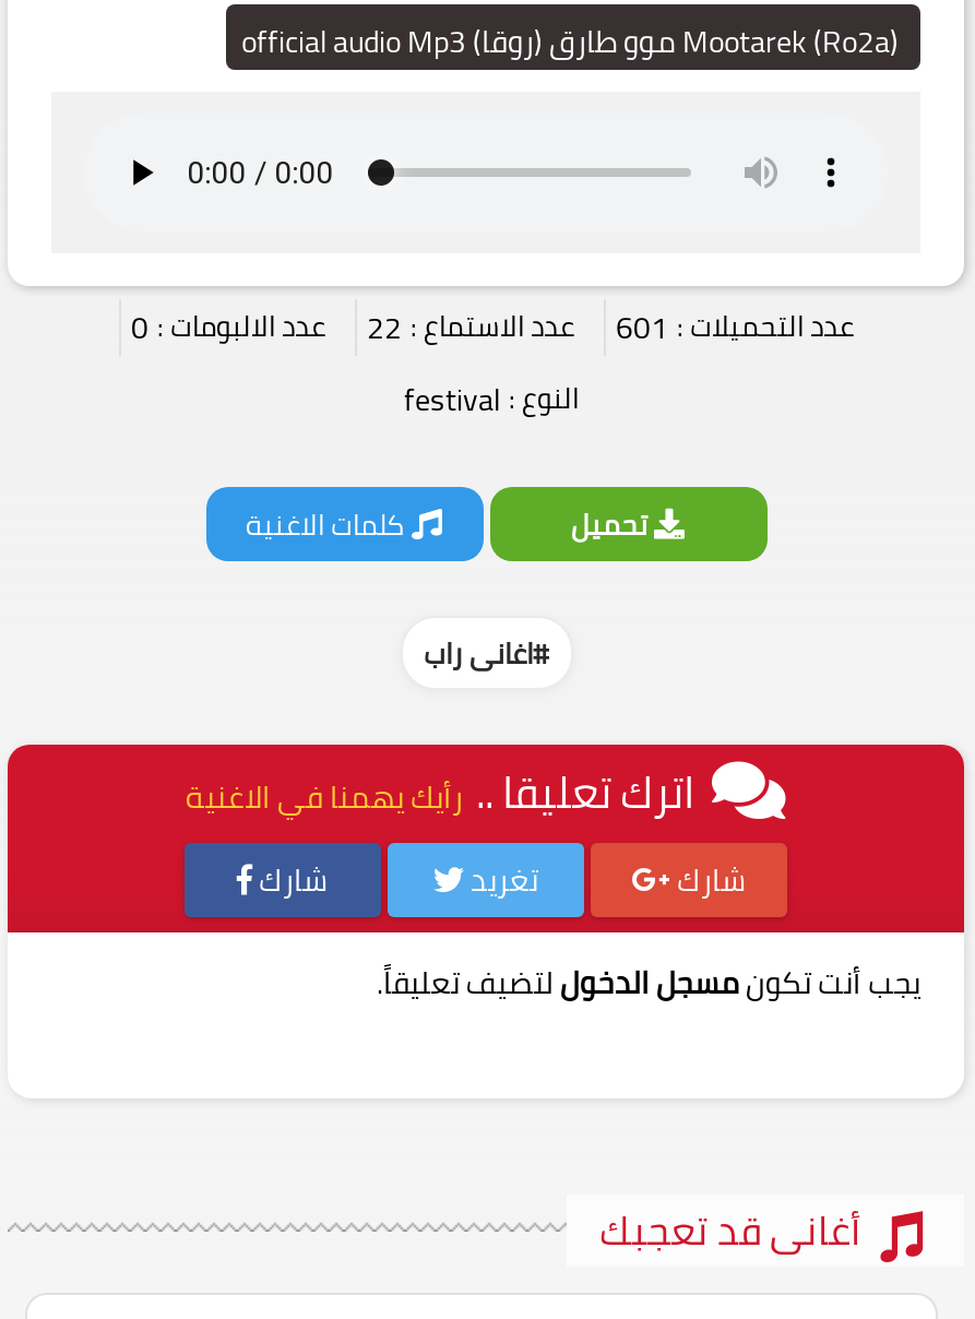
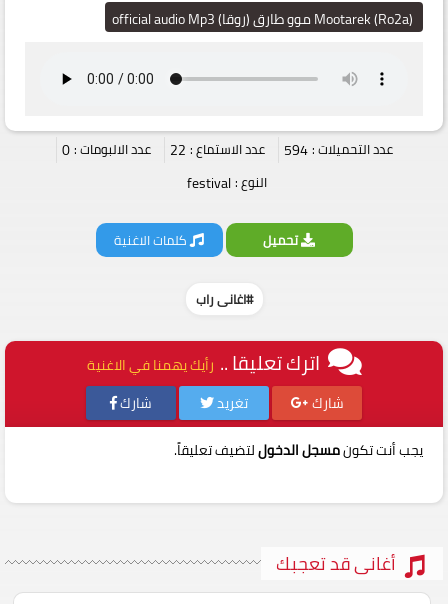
- عدد التحميلات : 601
+ عدد التحميلات : 594
